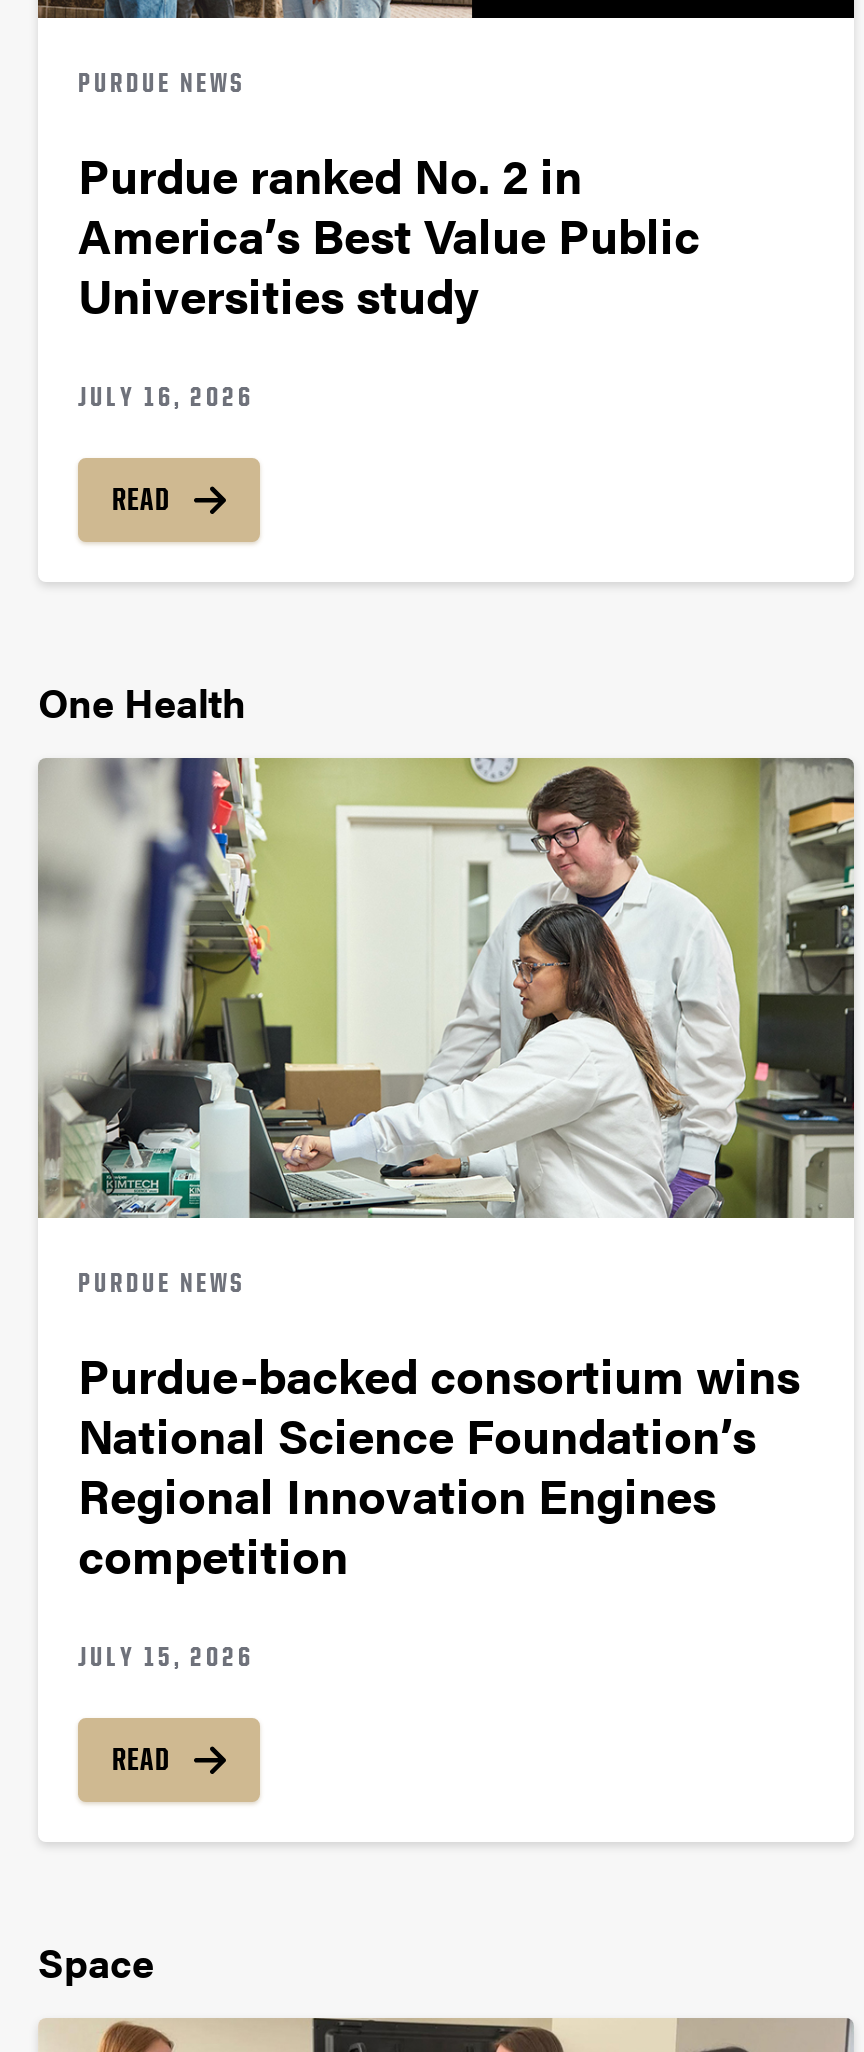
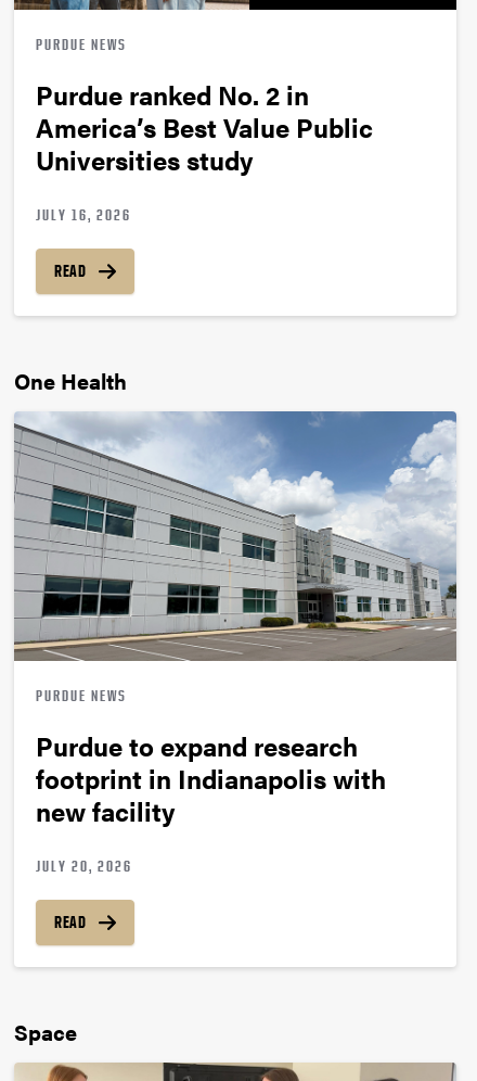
- [image]
+ [image]

- Purdue-backed consortium wins
- National Science Foundation’s
- Regional Innovation Engines
- competition
+ Purdue to expand research
+ footprint in Indianapolis with
+ new facility

- JULY 15, 2026
+ JULY 20, 2026
